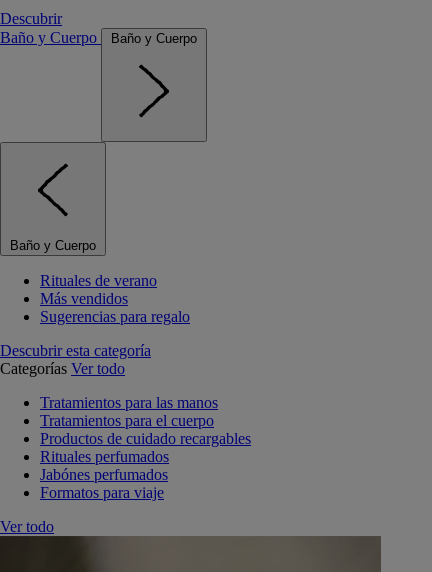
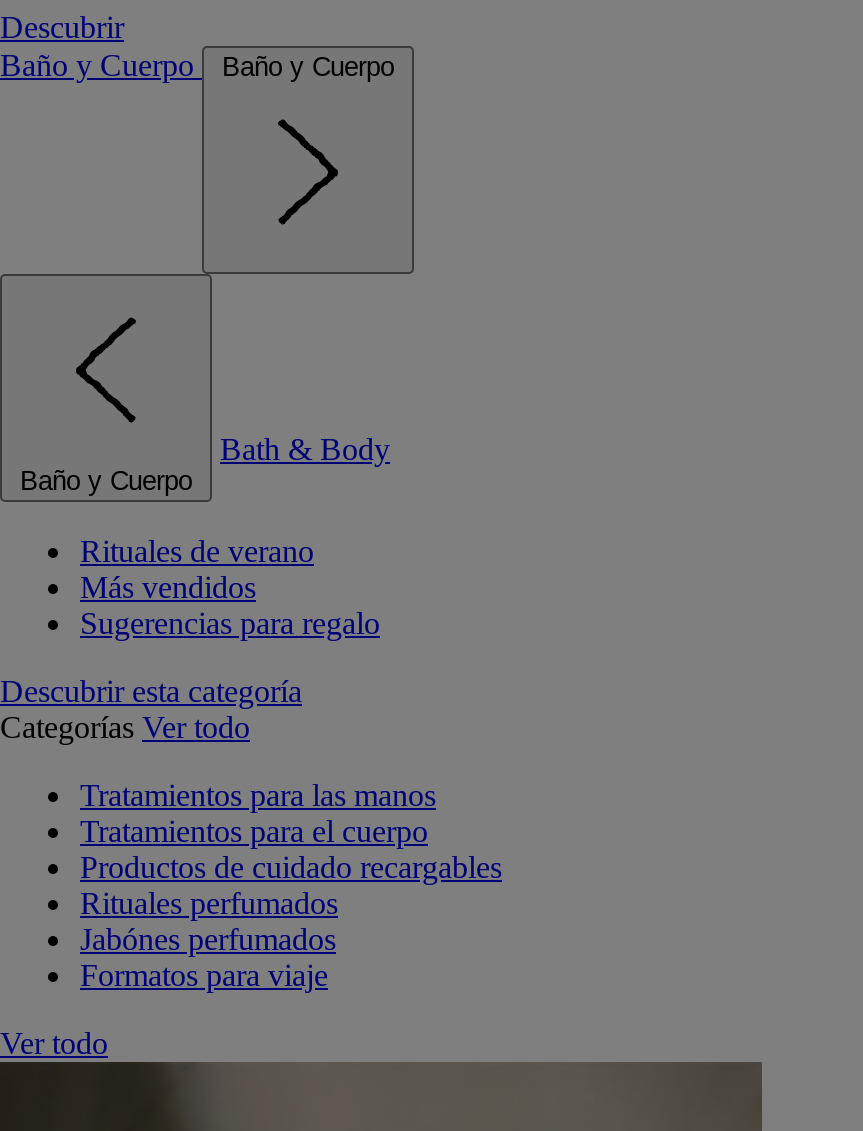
+ Bath & Body
